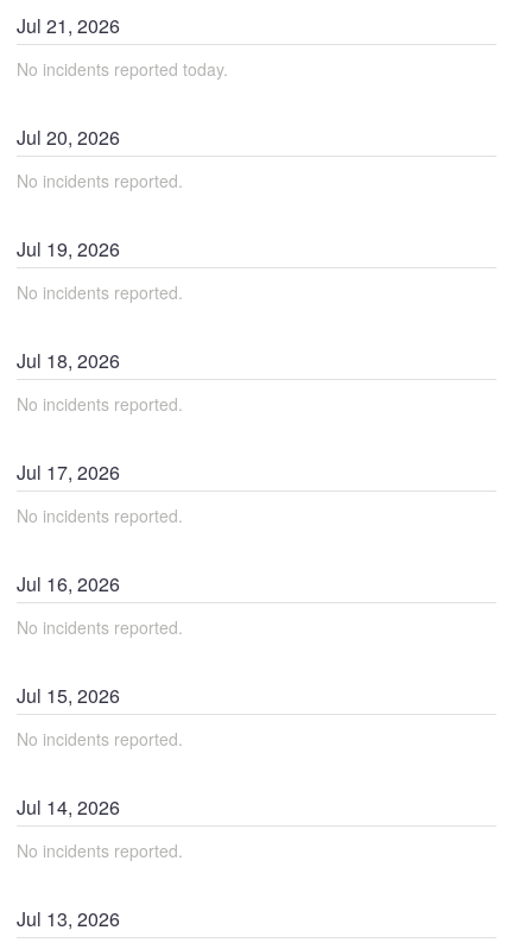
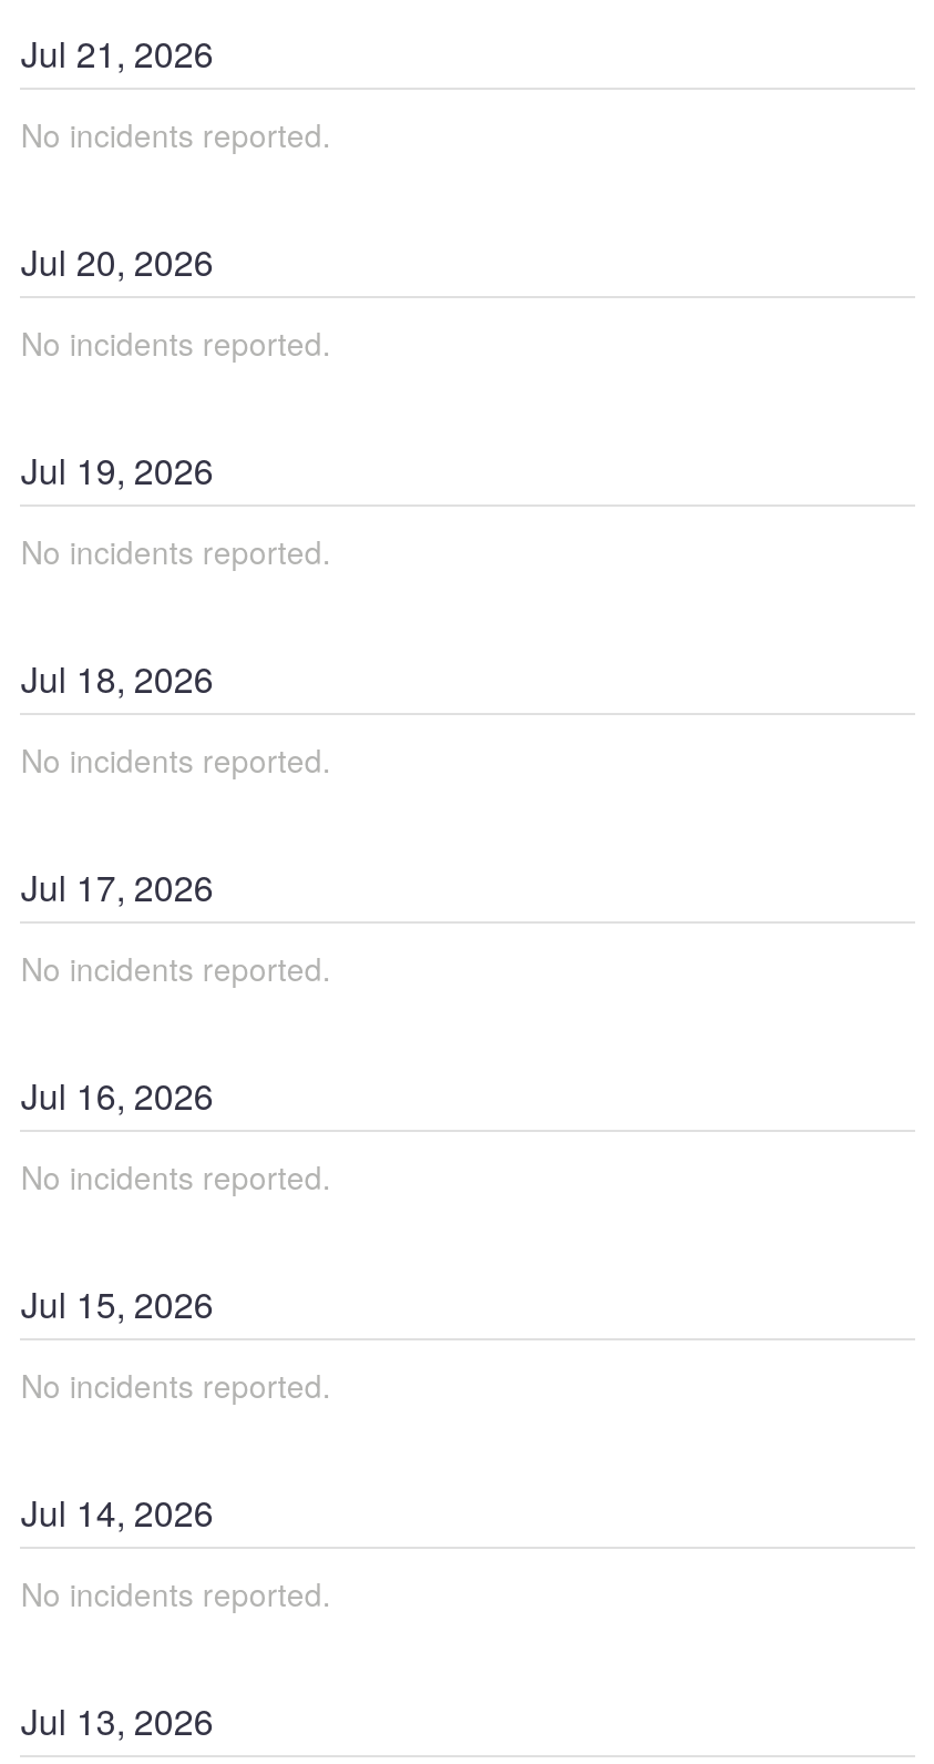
- No incidents reported today.
+ No incidents reported.
